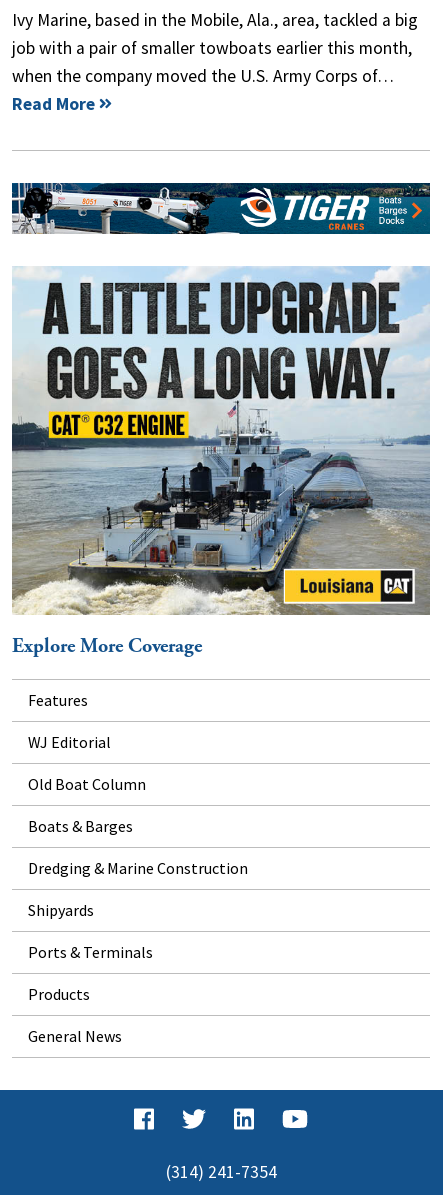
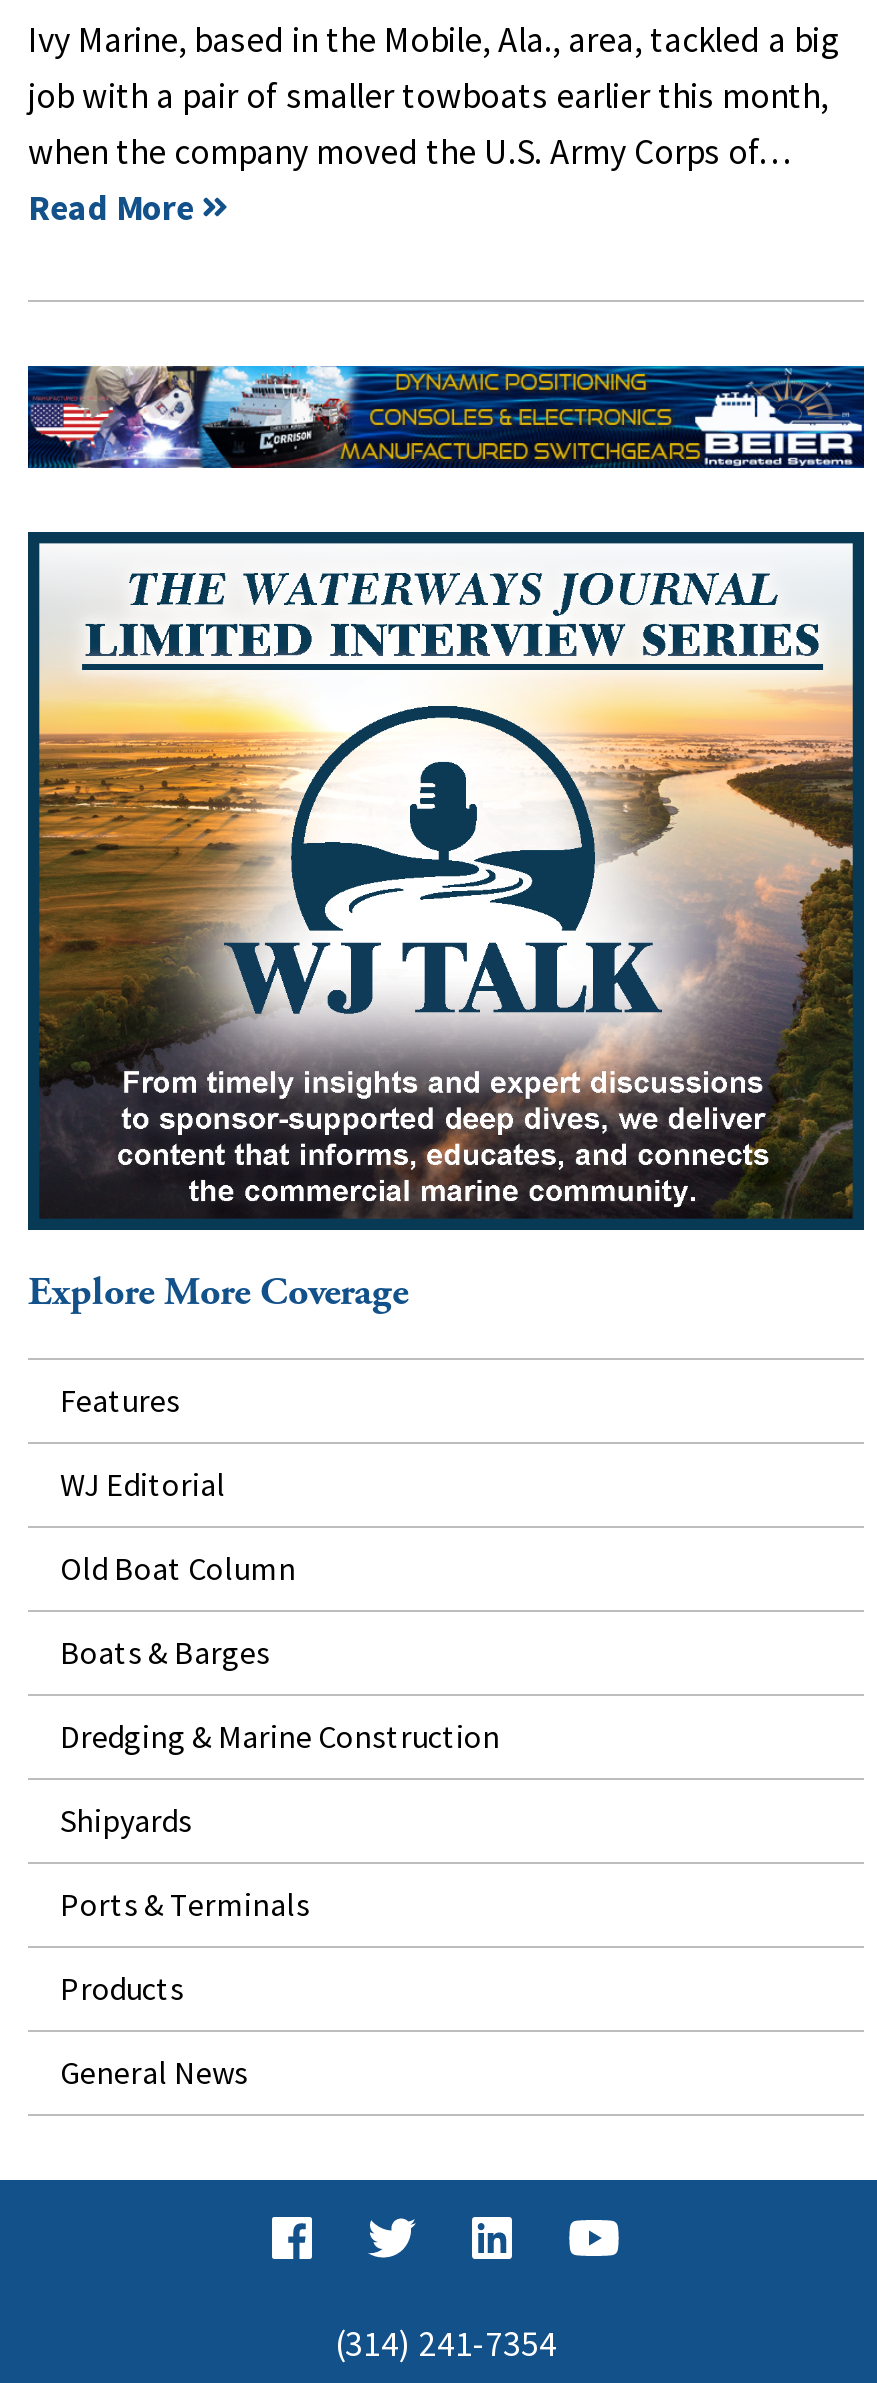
- [image]
+ [image]

- [image]
+ [image]
